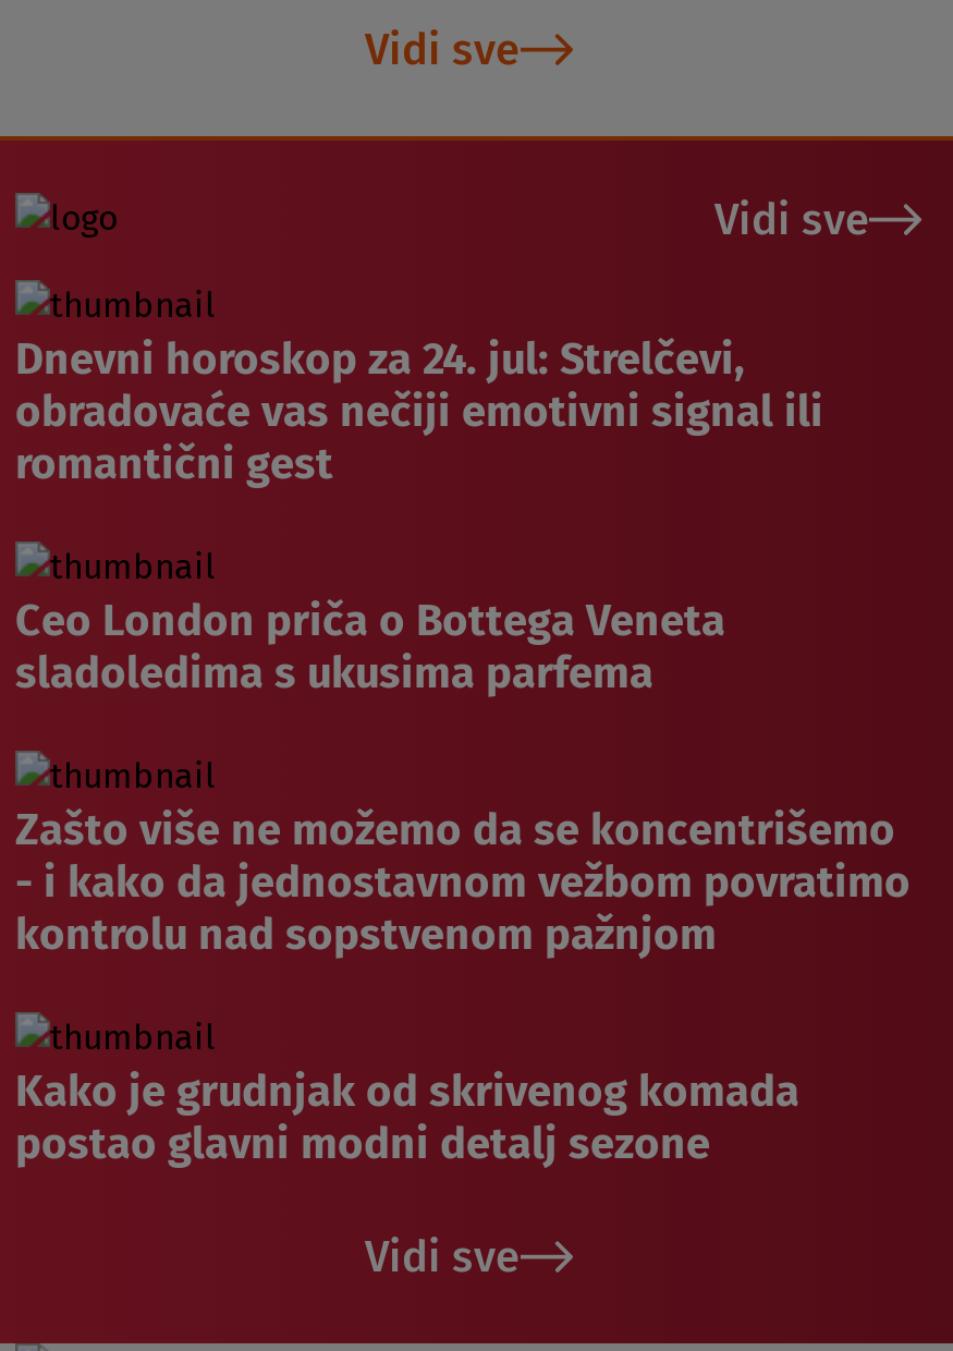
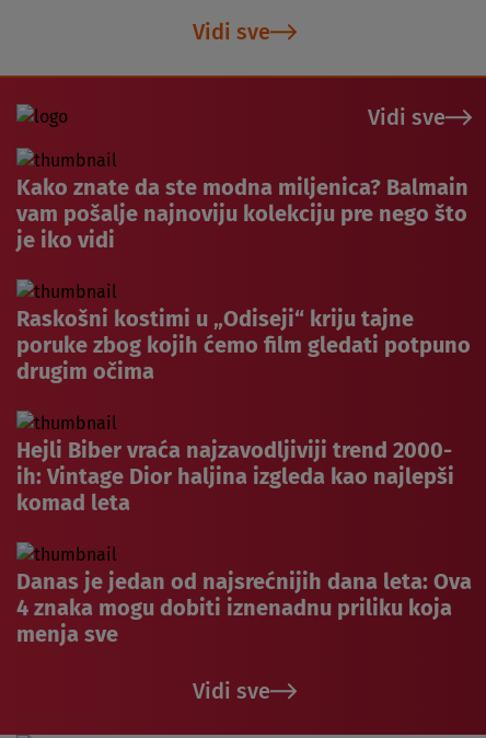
- Dnevni horoskop za 24. jul: Strelčevi,
- obradovaće vas nečiji emotivni signal ili
- romantični gest
+ Kako znate da ste modna miljenica? Balmain
+ vam pošalje najnoviju kolekciju pre nego što
+ je iko vidi

- Ceo London priča o Bottega Veneta
- sladoledima s ukusima parfema
+ Raskošni kostimi u „Odiseji“ kriju tajne
+ poruke zbog kojih ćemo film gledati potpuno
+ drugim očima

- Zašto više ne možemo da se koncentrišemo
- - i kako da jednostavnom vežbom povratimo
- kontrolu nad sopstvenom pažnjom
+ Hejli Biber vraća najzavodljiviji trend 2000-
+ ih: Vintage Dior haljina izgleda kao najlepši
+ komad leta

- Kako je grudnjak od skrivenog komada
- postao glavni modni detalj sezone
+ Danas je jedan od najsrećnijih dana leta: Ova
+ 4 znaka mogu dobiti iznenadnu priliku koja
+ menja sve
